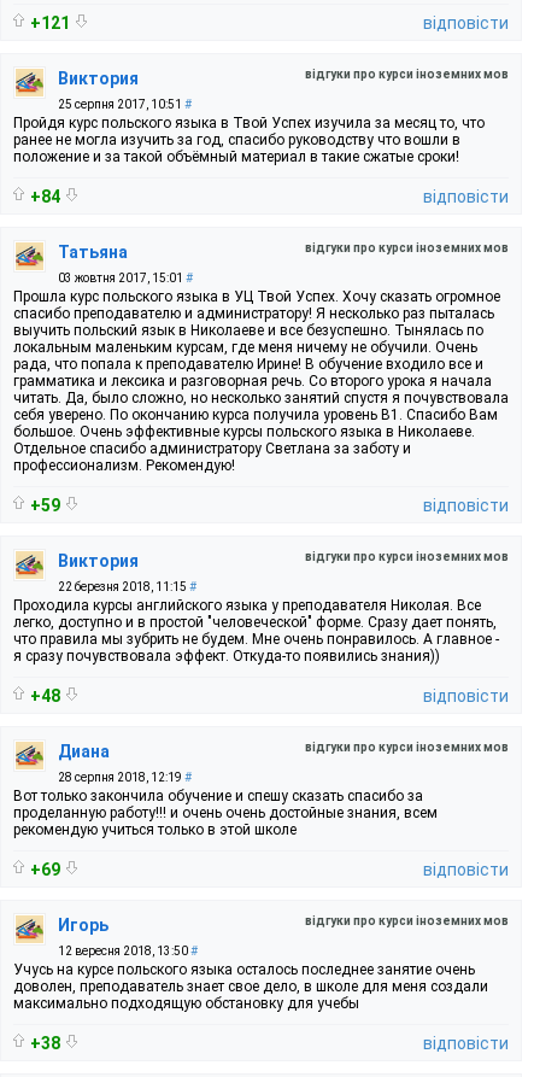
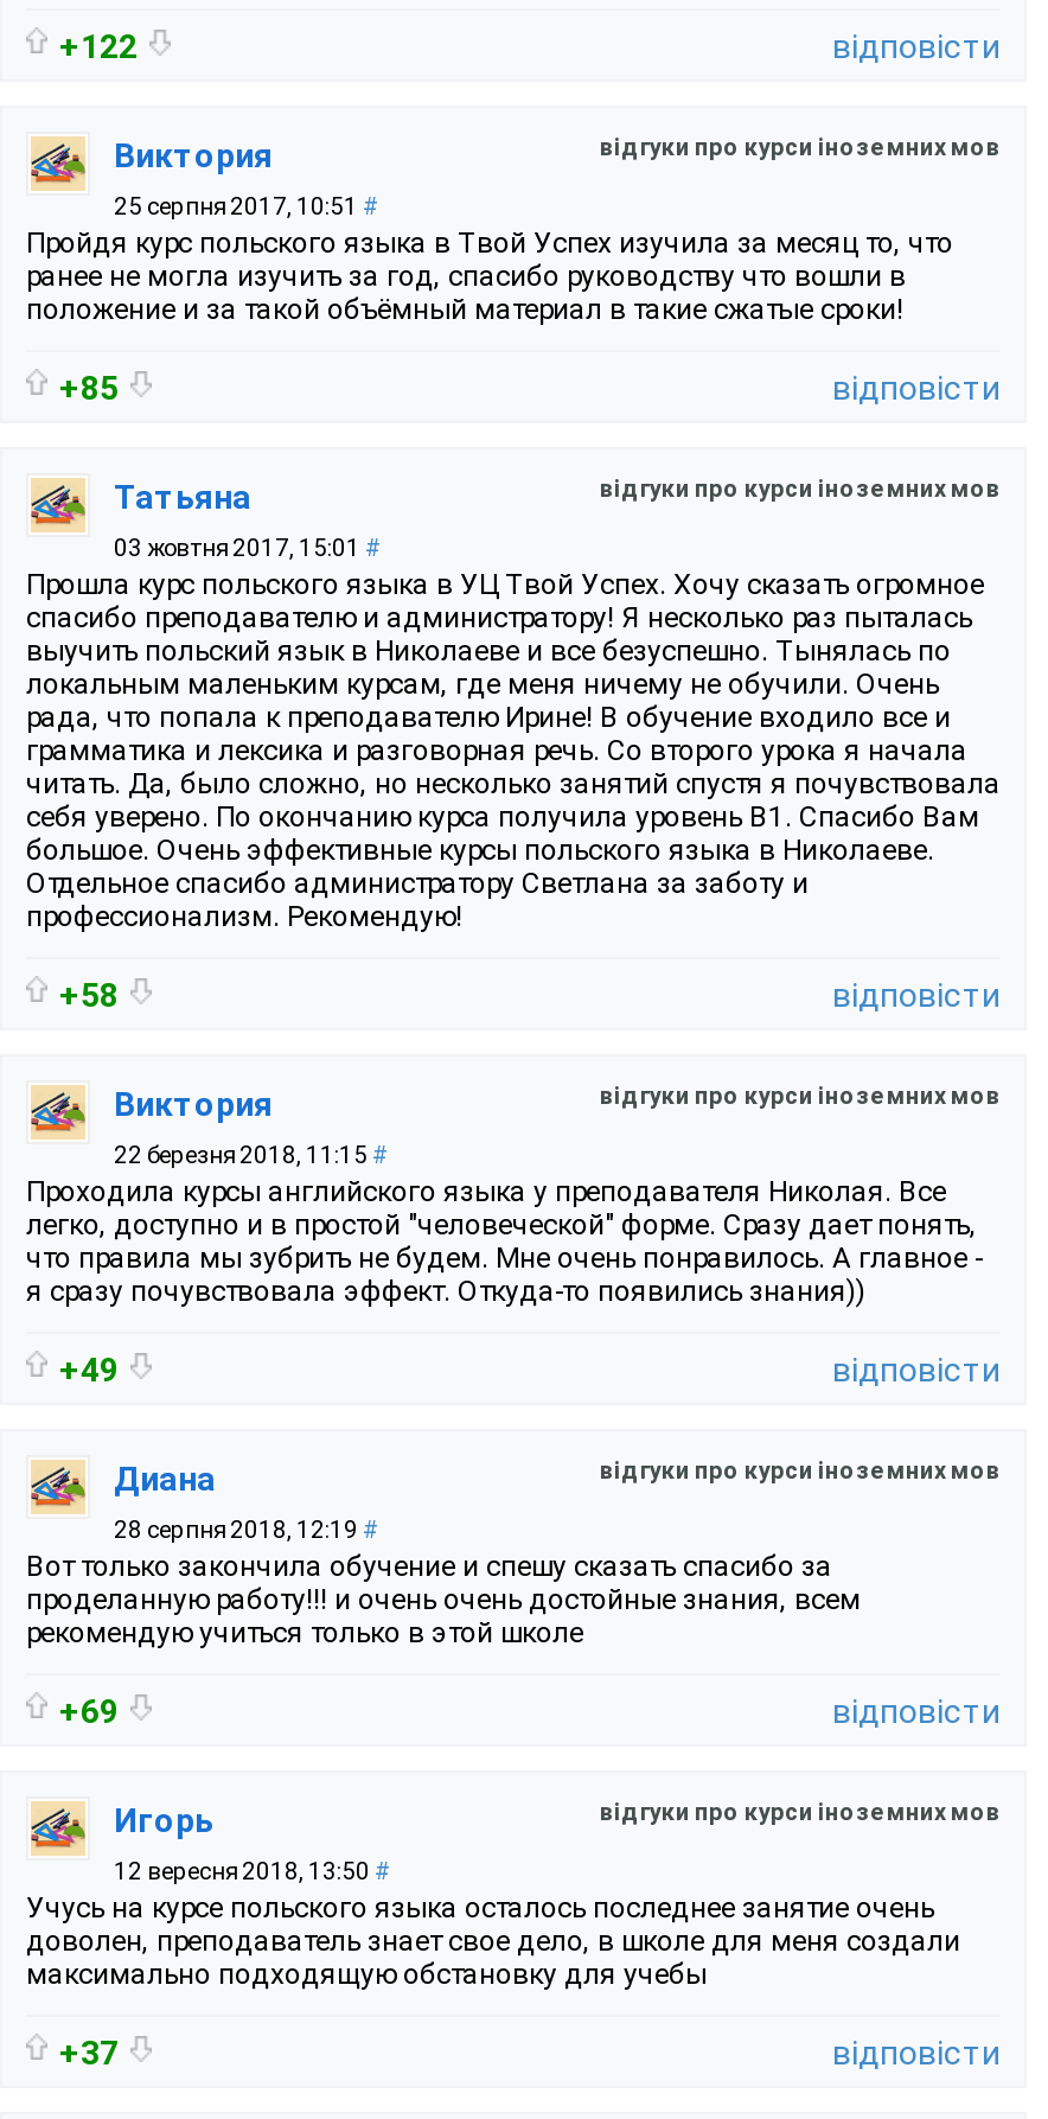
- +121
+ +122

- +84
+ +85

- +59
+ +58

- +48
+ +49

- +38
+ +37
